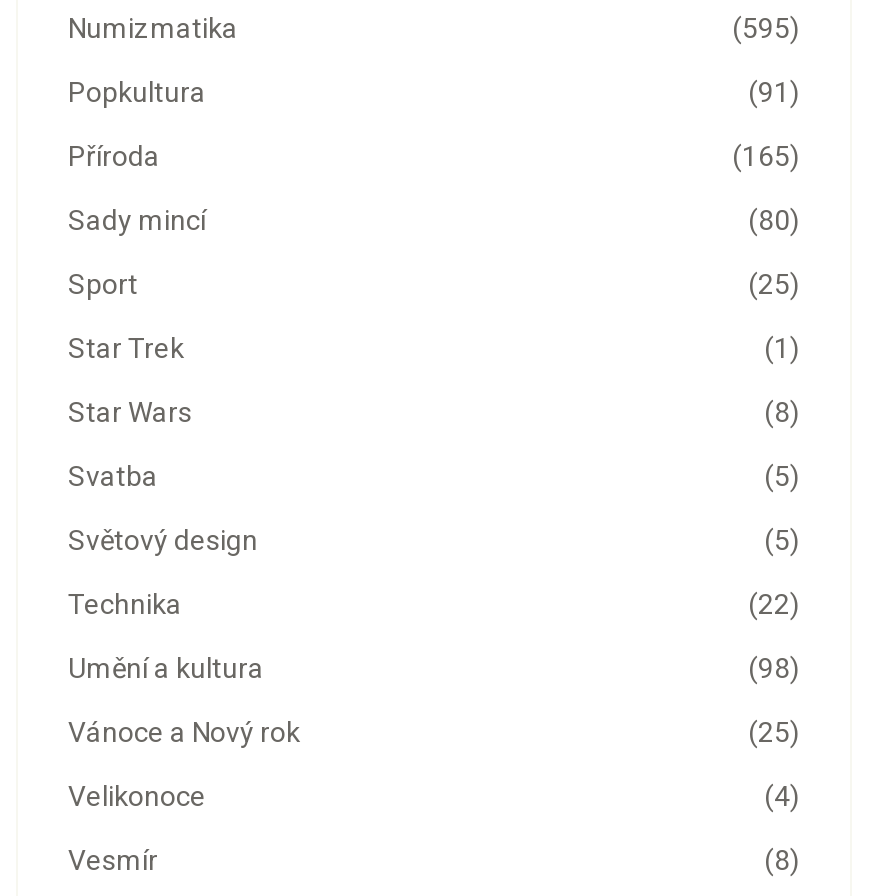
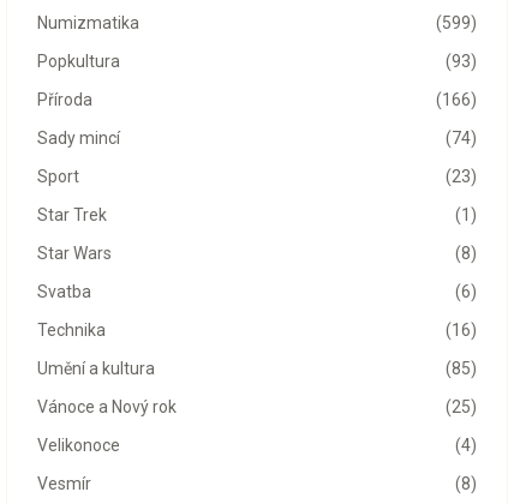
- (595)
+ (599)

- (91)
+ (93)

- (165)
+ (166)

- (80)
+ (74)

- (25)
+ (23)

- (5)
+ (6)

- (5)
- Světový design
- (22)
+ (16)

- (98)
+ (85)
